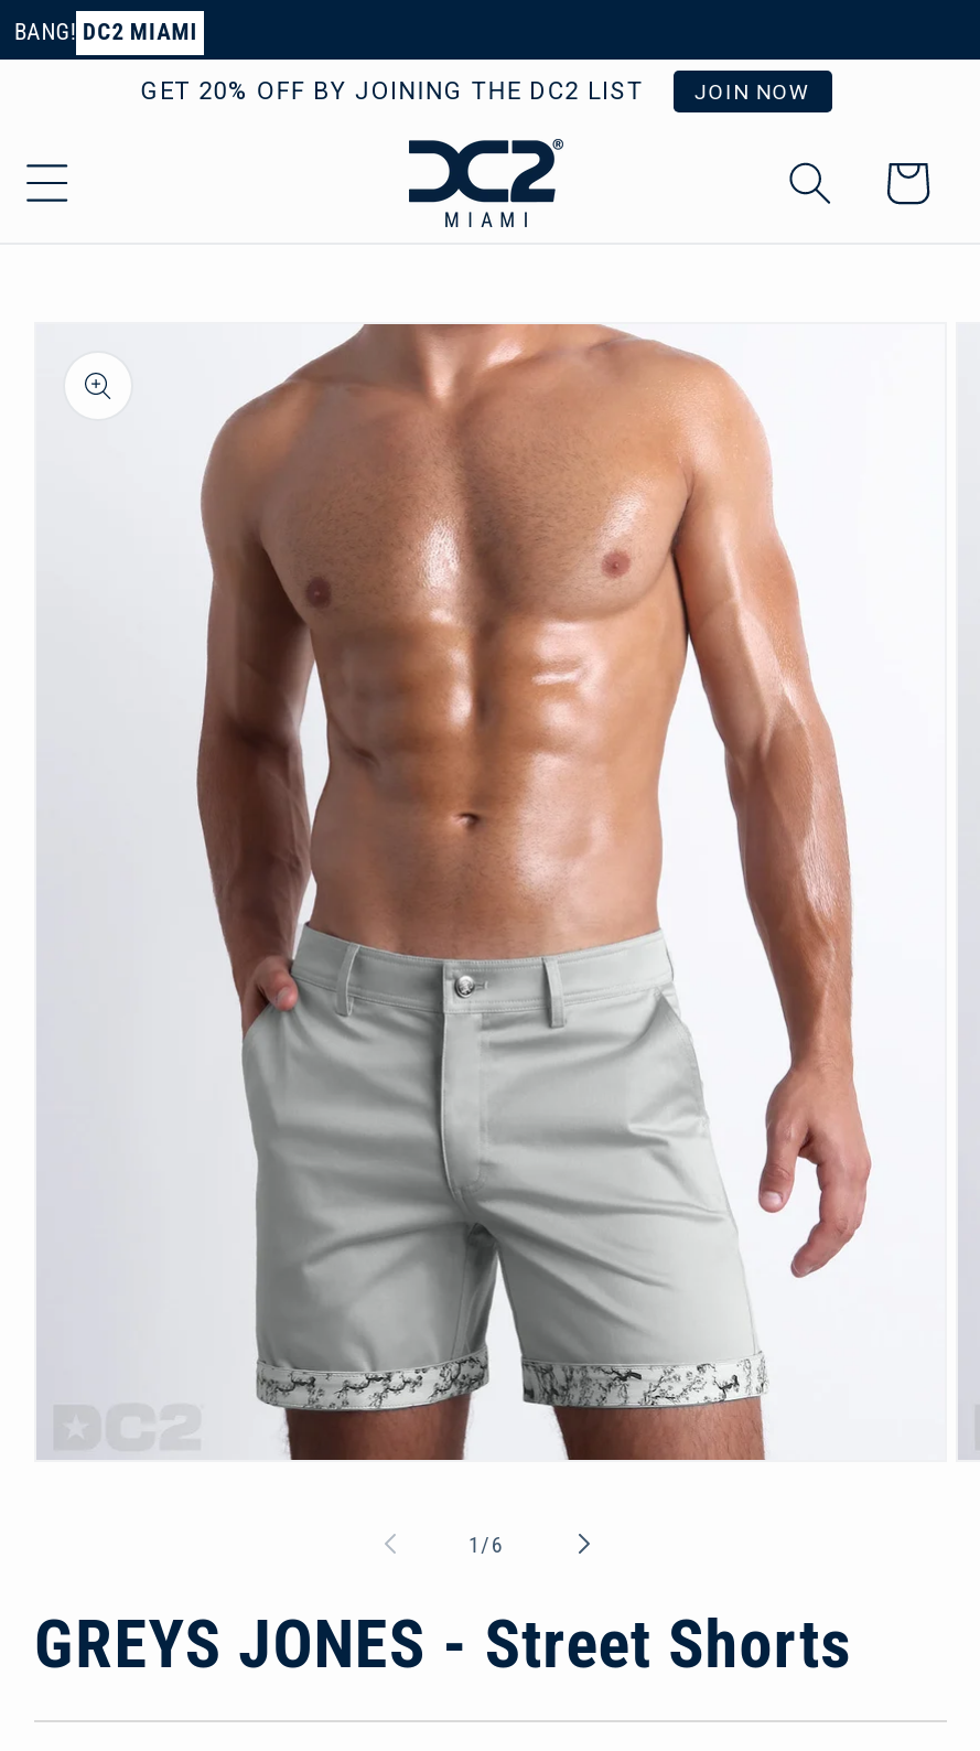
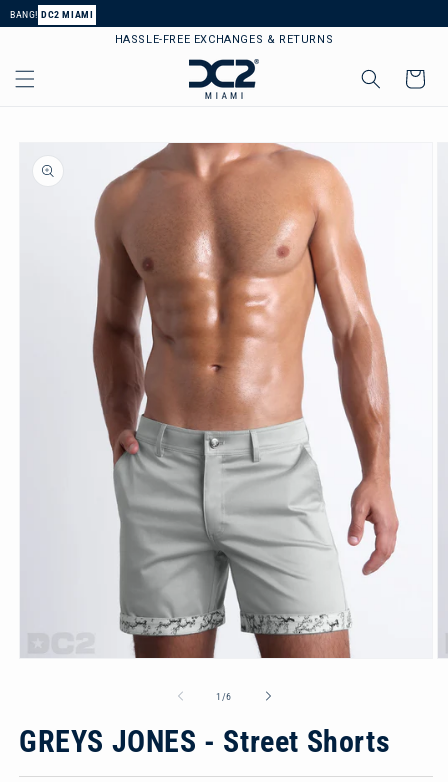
- GET 20% OFF BY JOINING THE DC2 LIST
- JOIN NOW
+ HASSLE-FREE EXCHANGES & RETURNS
